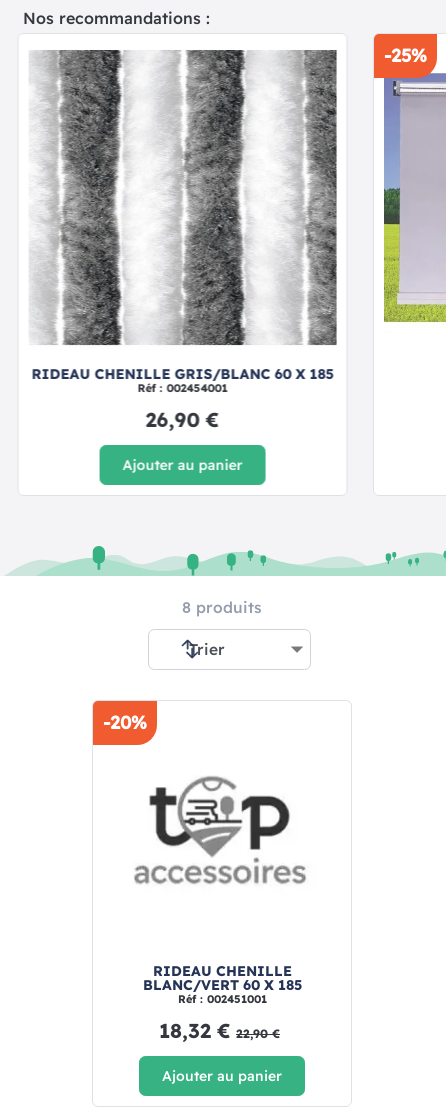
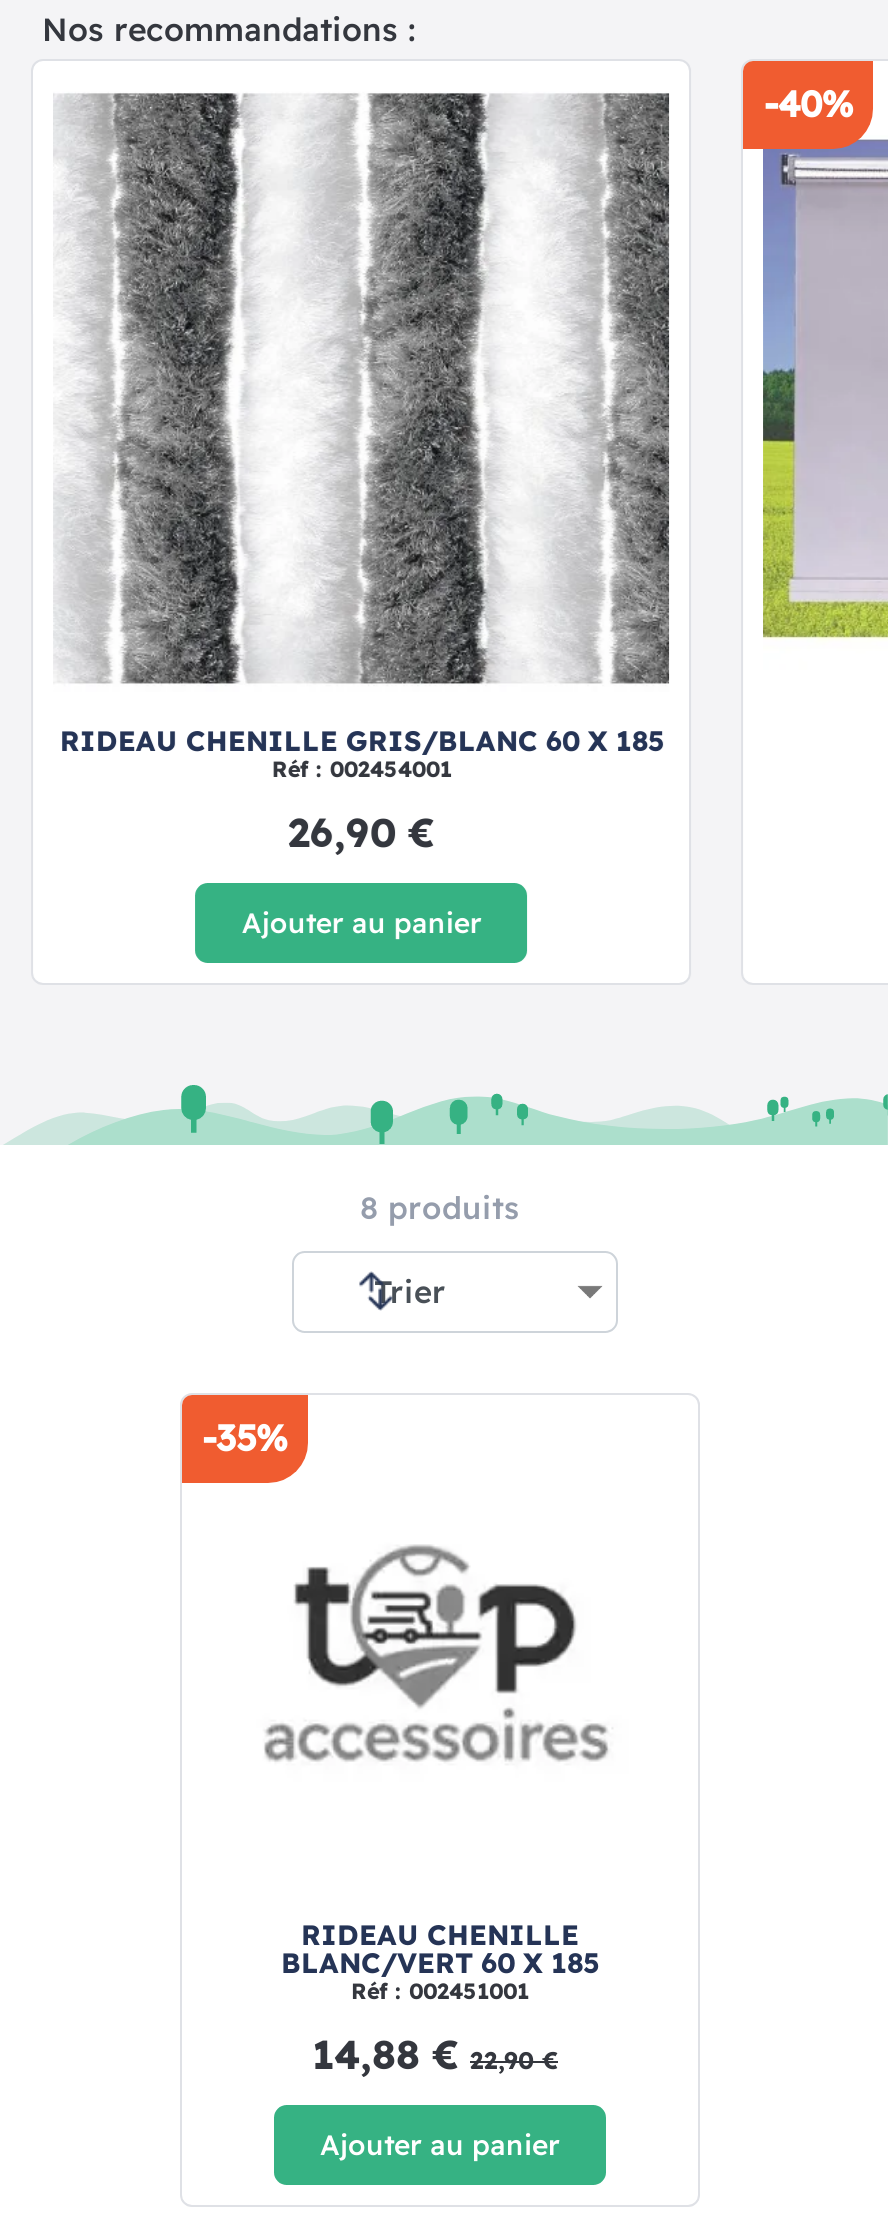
- -25%
+ -40%

- -20%
+ -35%

- 18,32 € 22,90 €
+ 14,88 € 22,90 €
